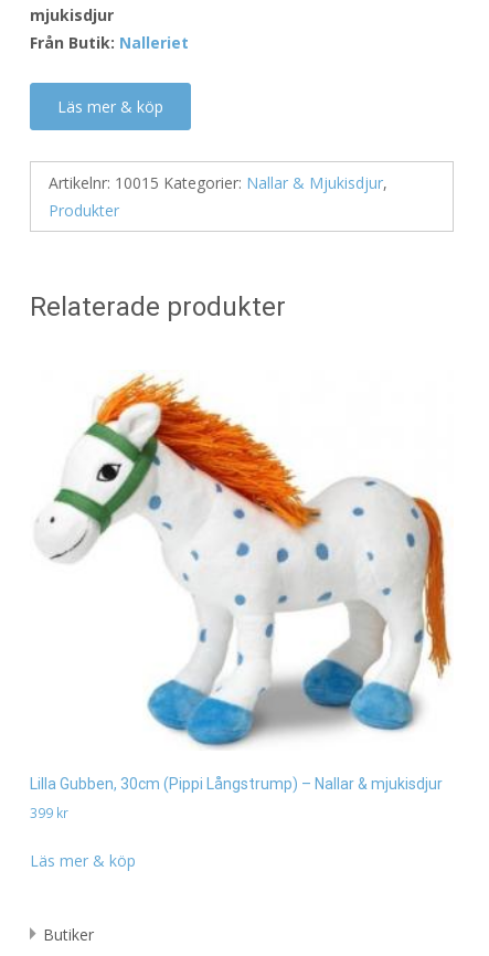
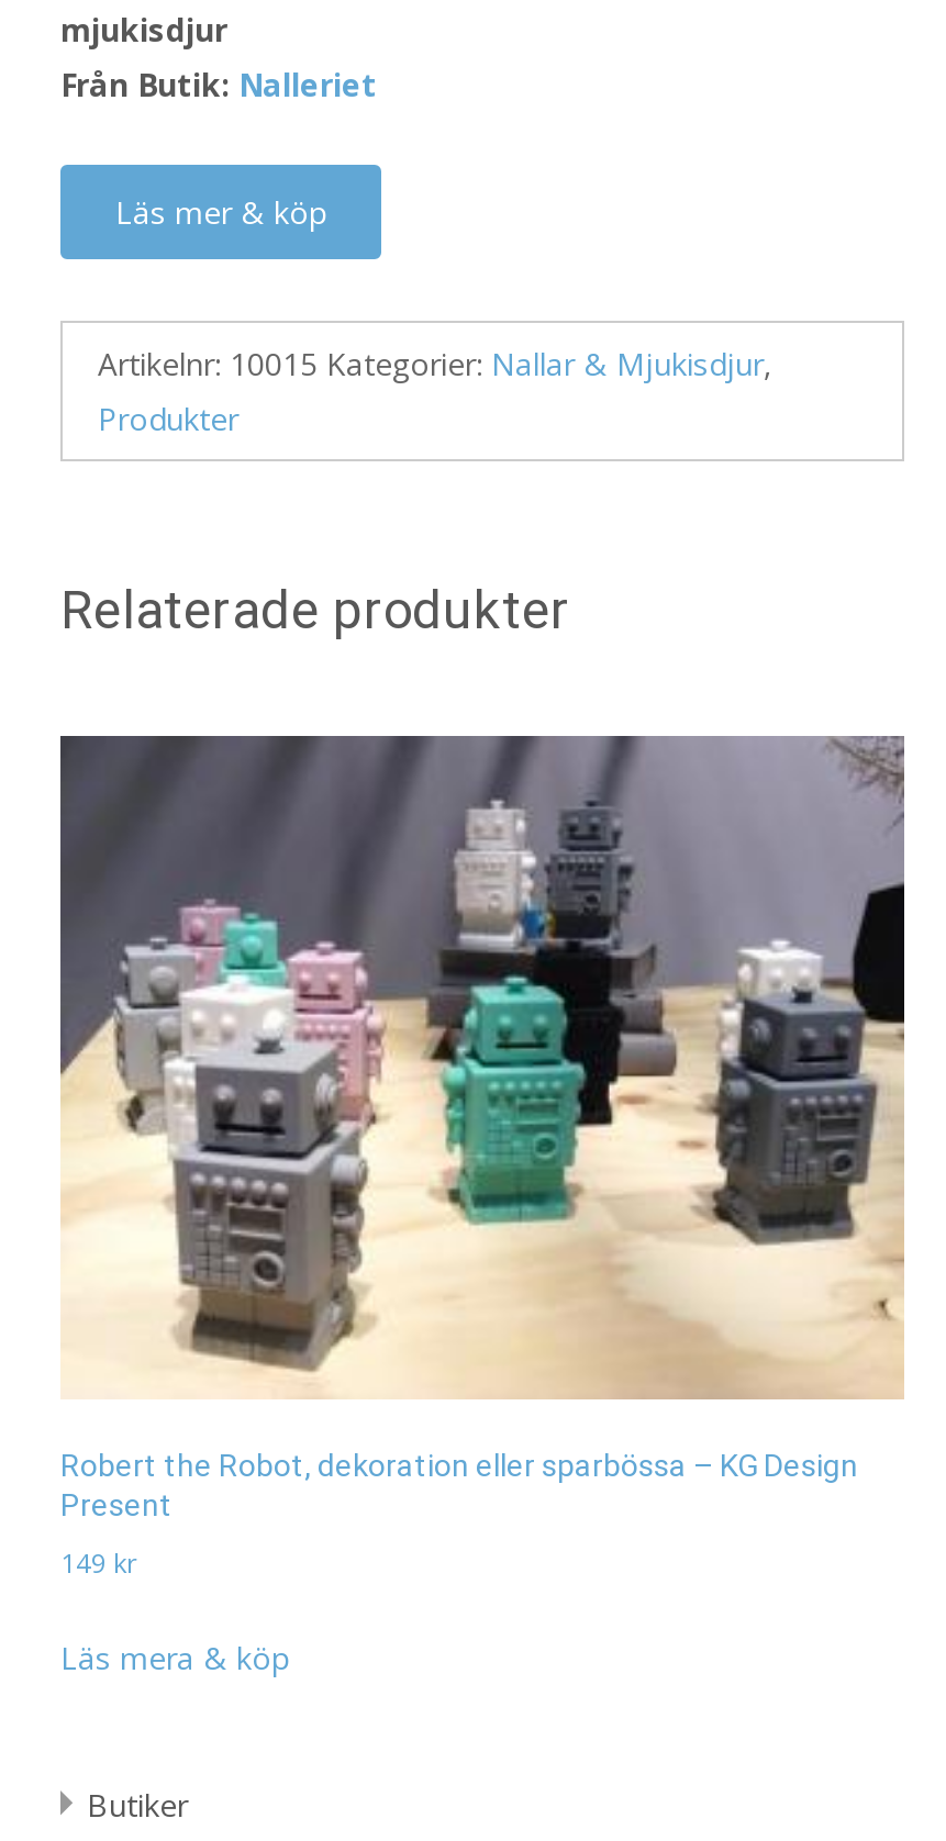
- [image]
+ [image]

- Lilla Gubben, 30cm (Pippi Långstrump) – Nallar & mjukisdjur
+ Robert the Robot, dekoration eller sparbössa – KG Design
+ Present

- 399 kr
+ 149 kr

- Läs mer & köp
+ Läs mera & köp
